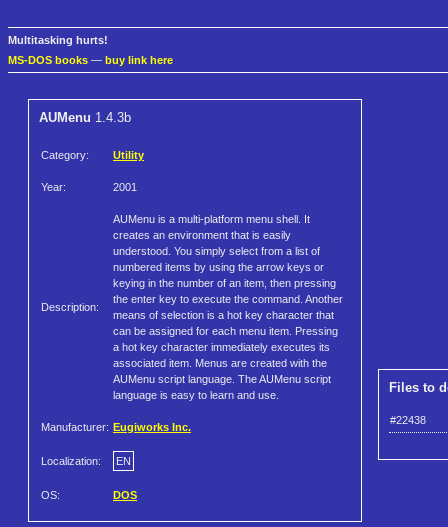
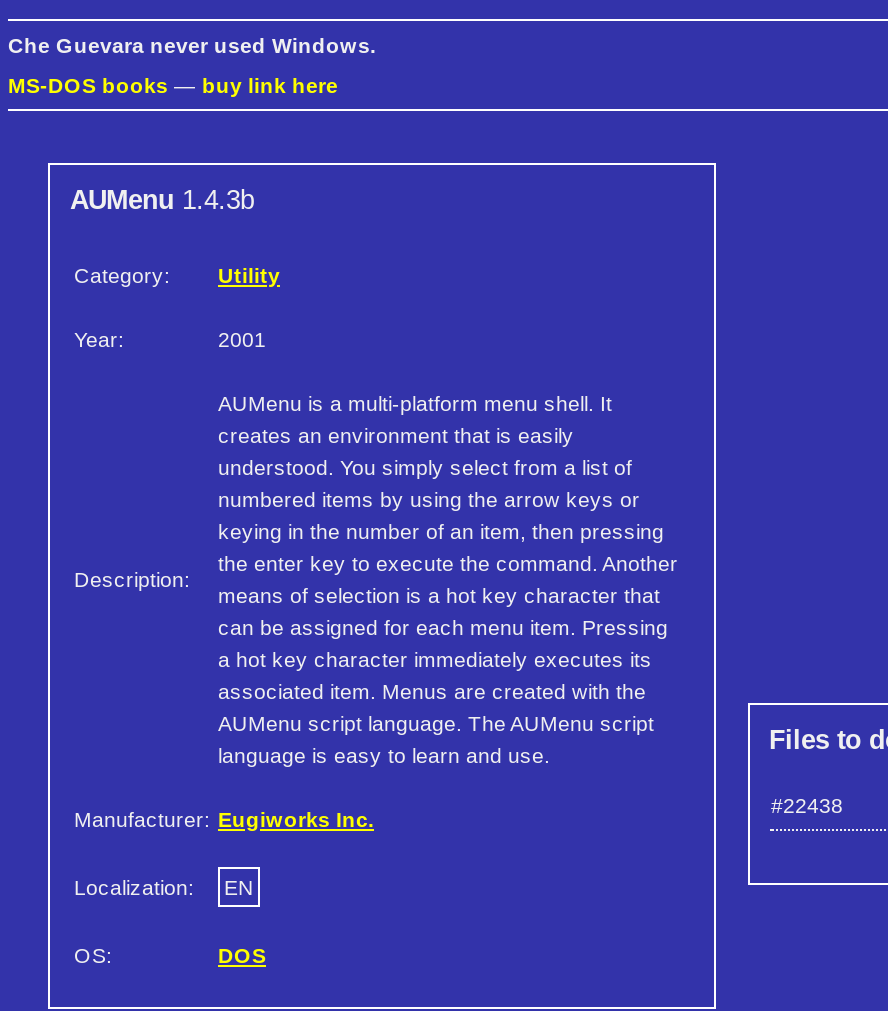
- Multitasking hurts!
+ Che Guevara never used Windows.
